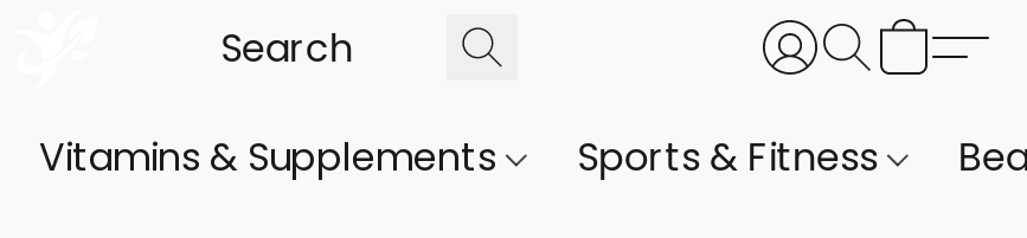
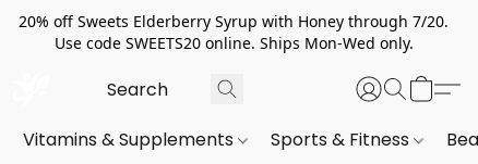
+ 20% off Sweets Elderberry Syrup with Honey through 7/20.
+ Use code SWEETS20 online. Ships Mon-Wed only.
